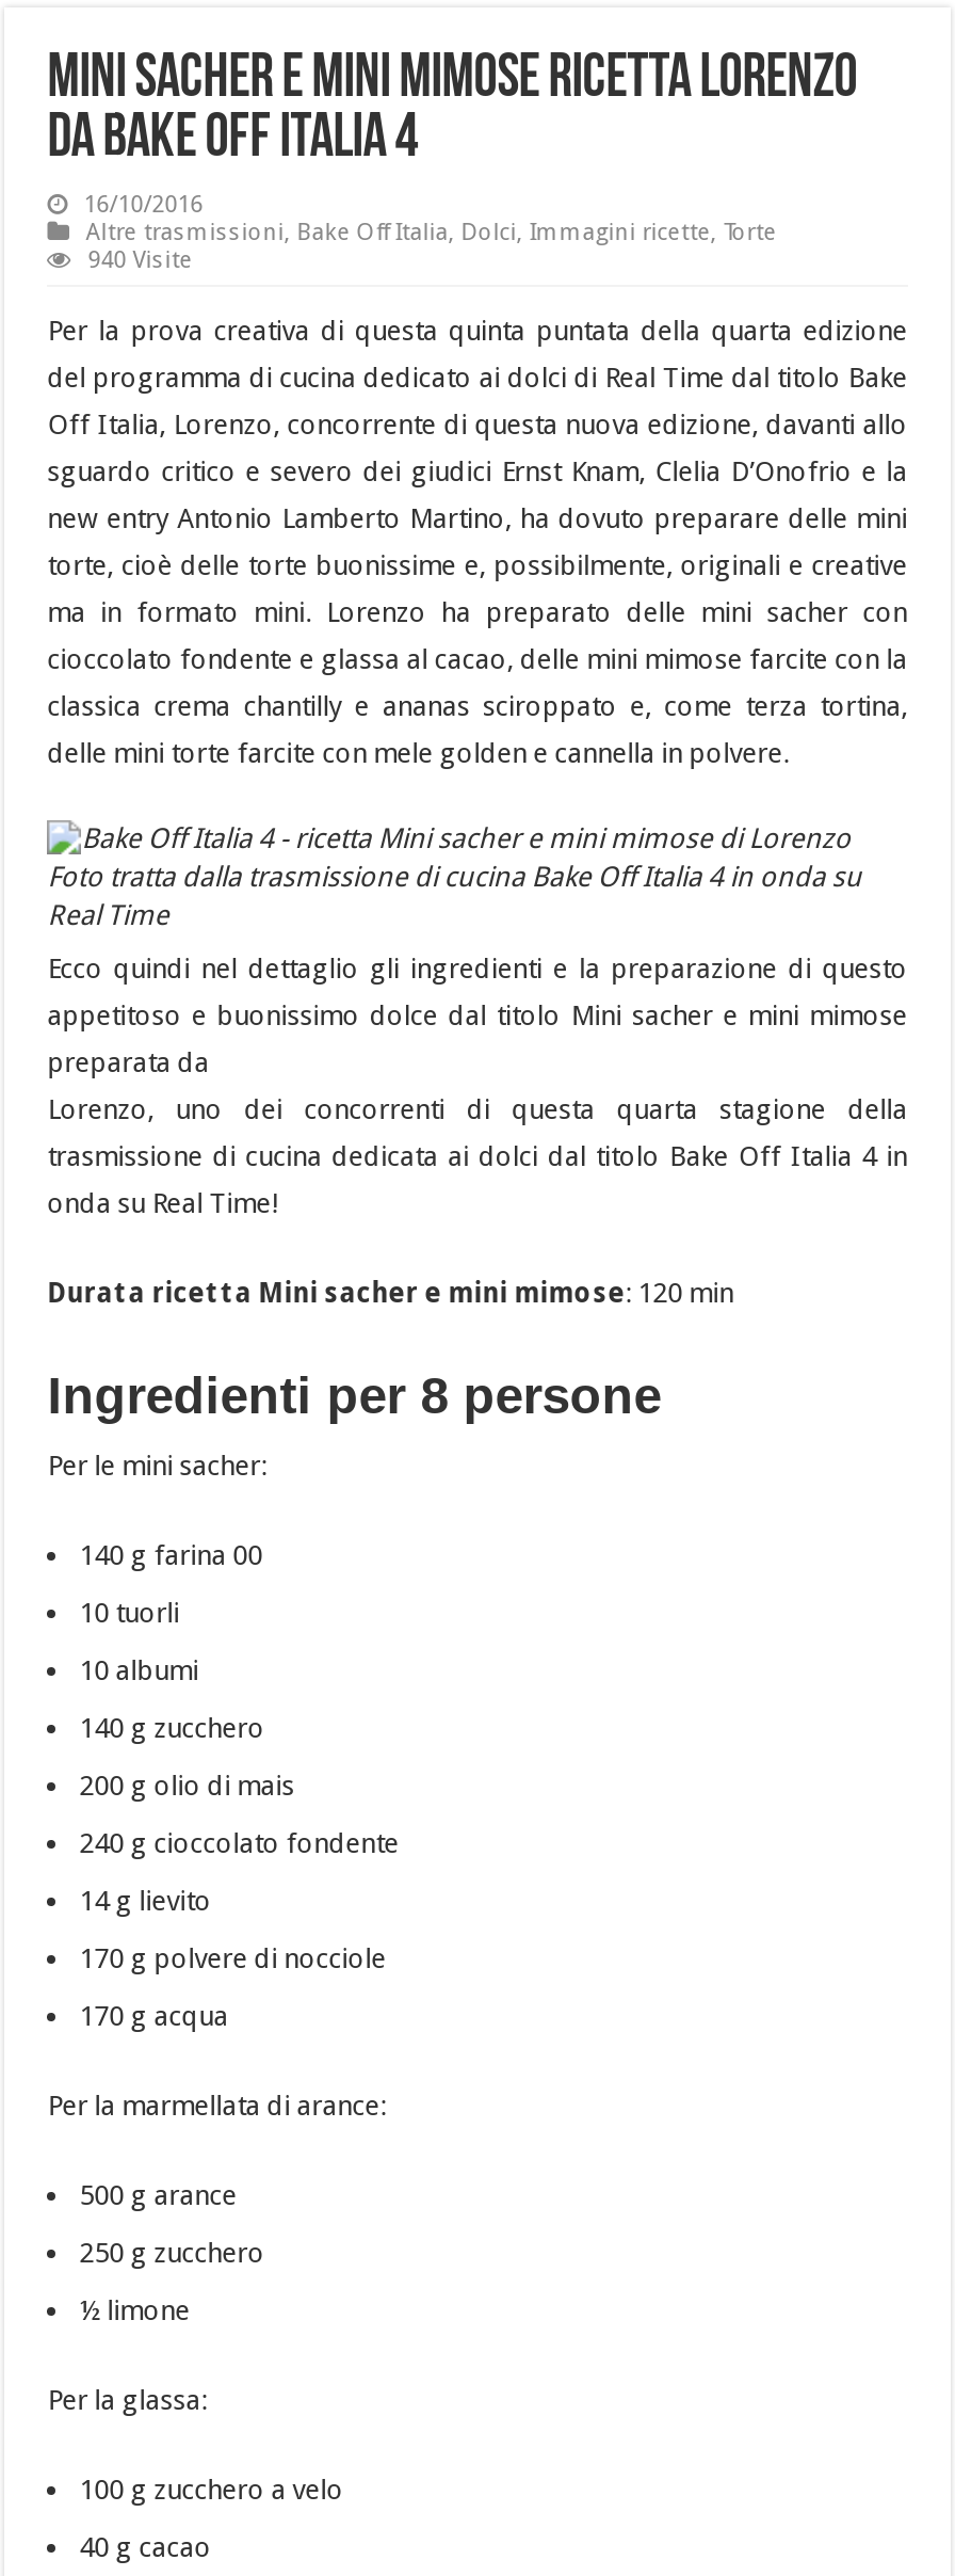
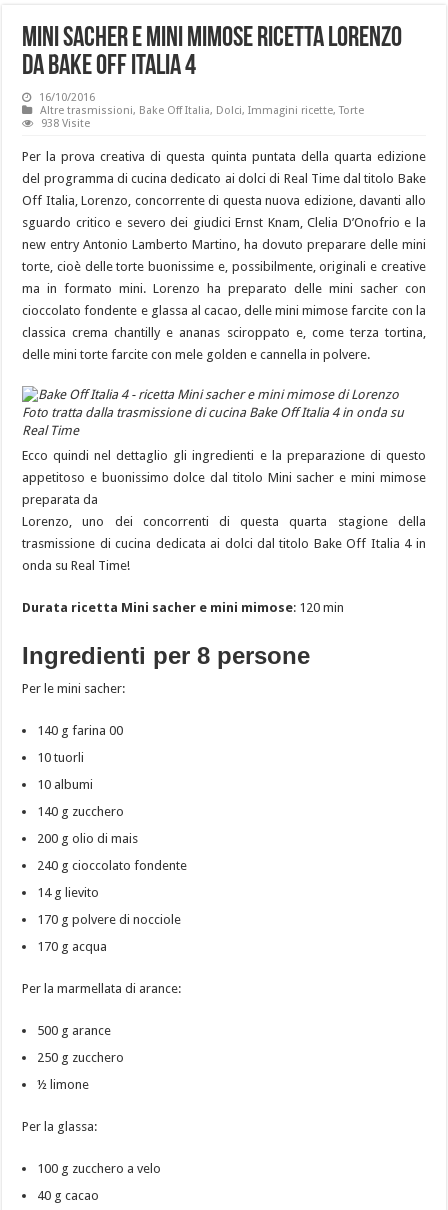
- 940 Visite
+ 938 Visite
